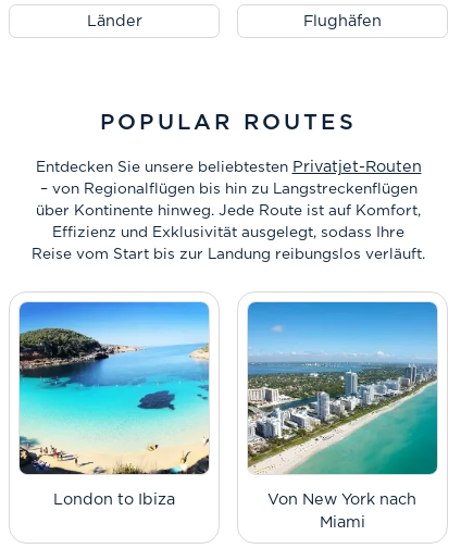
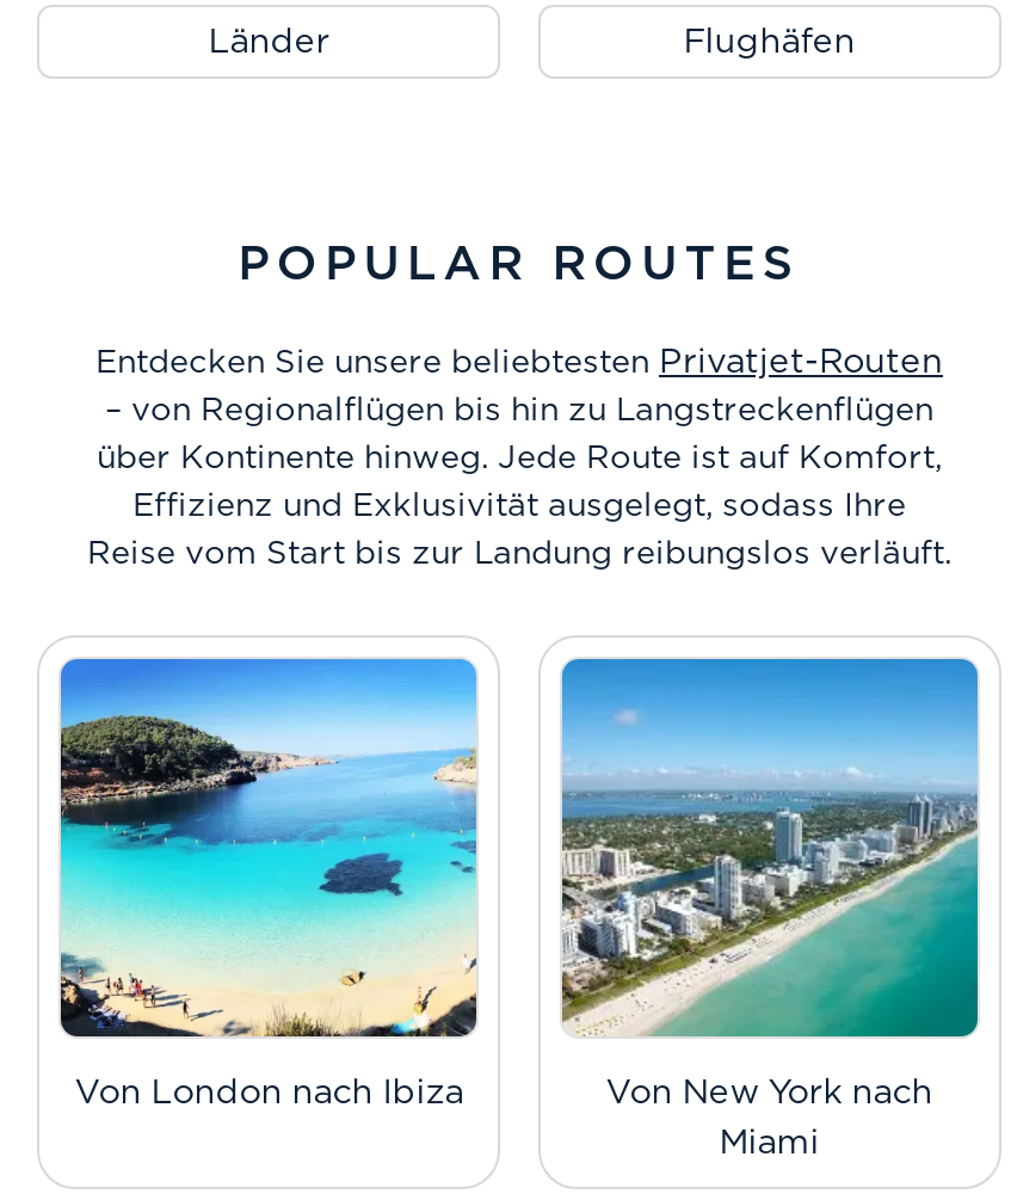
- London to Ibiza
+ Von London nach Ibiza
